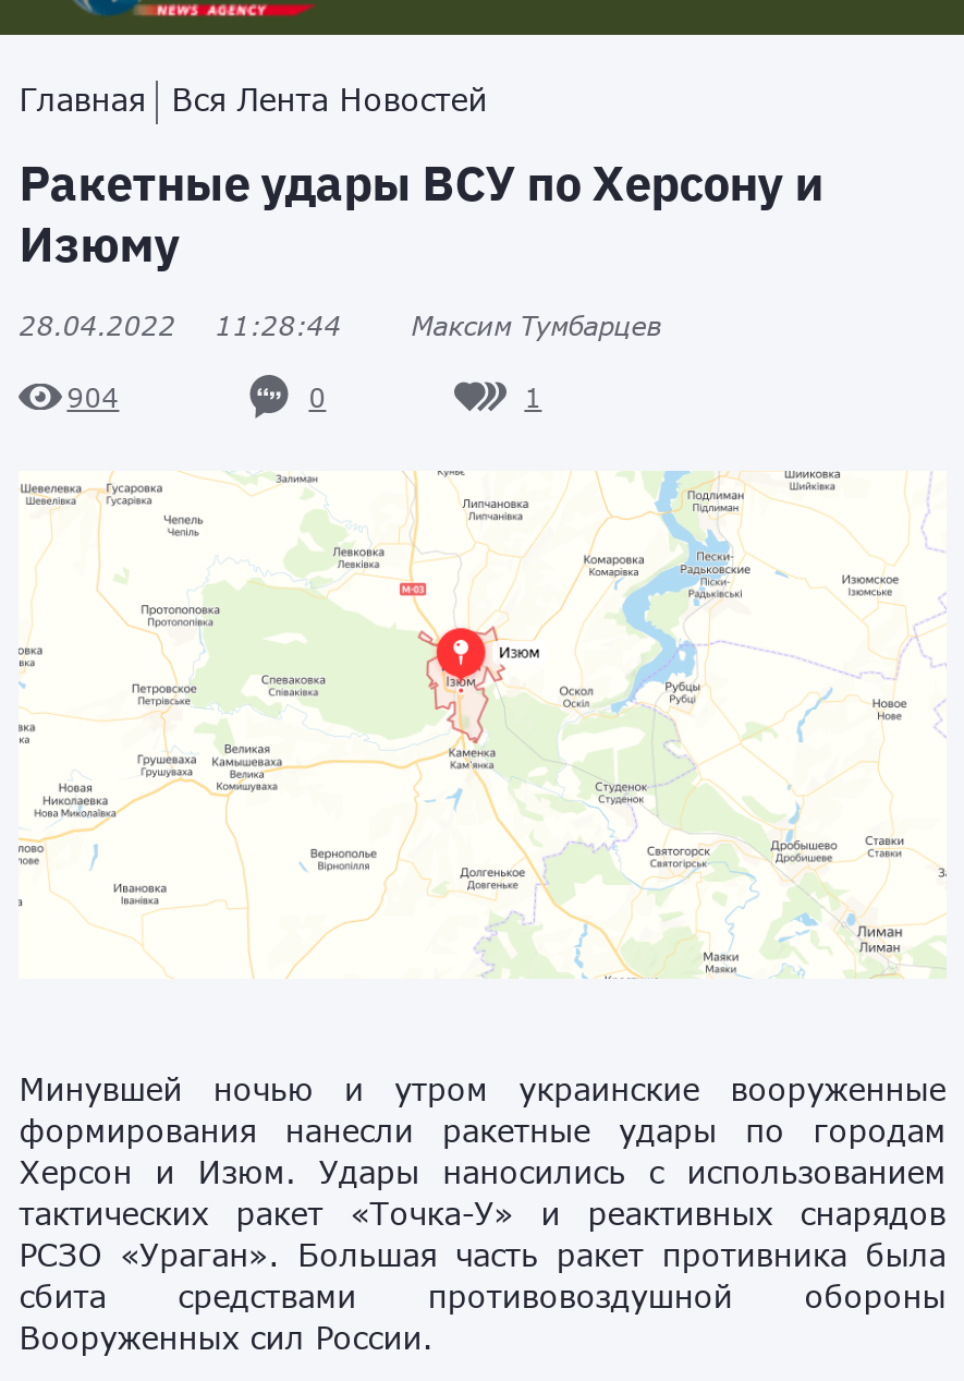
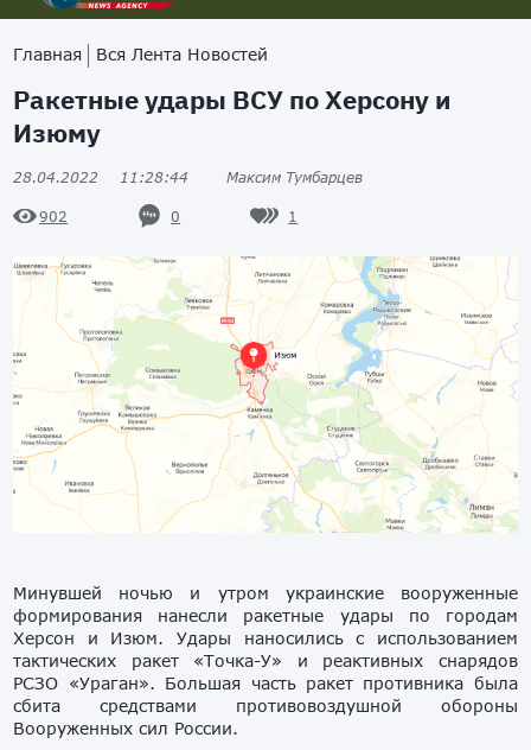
- 904
+ 902
